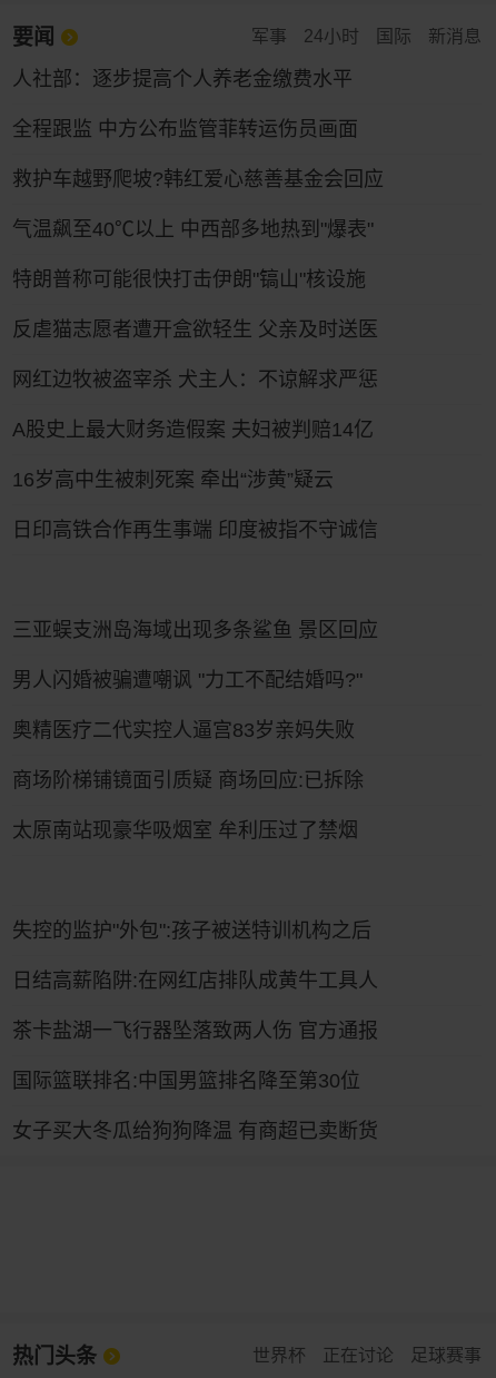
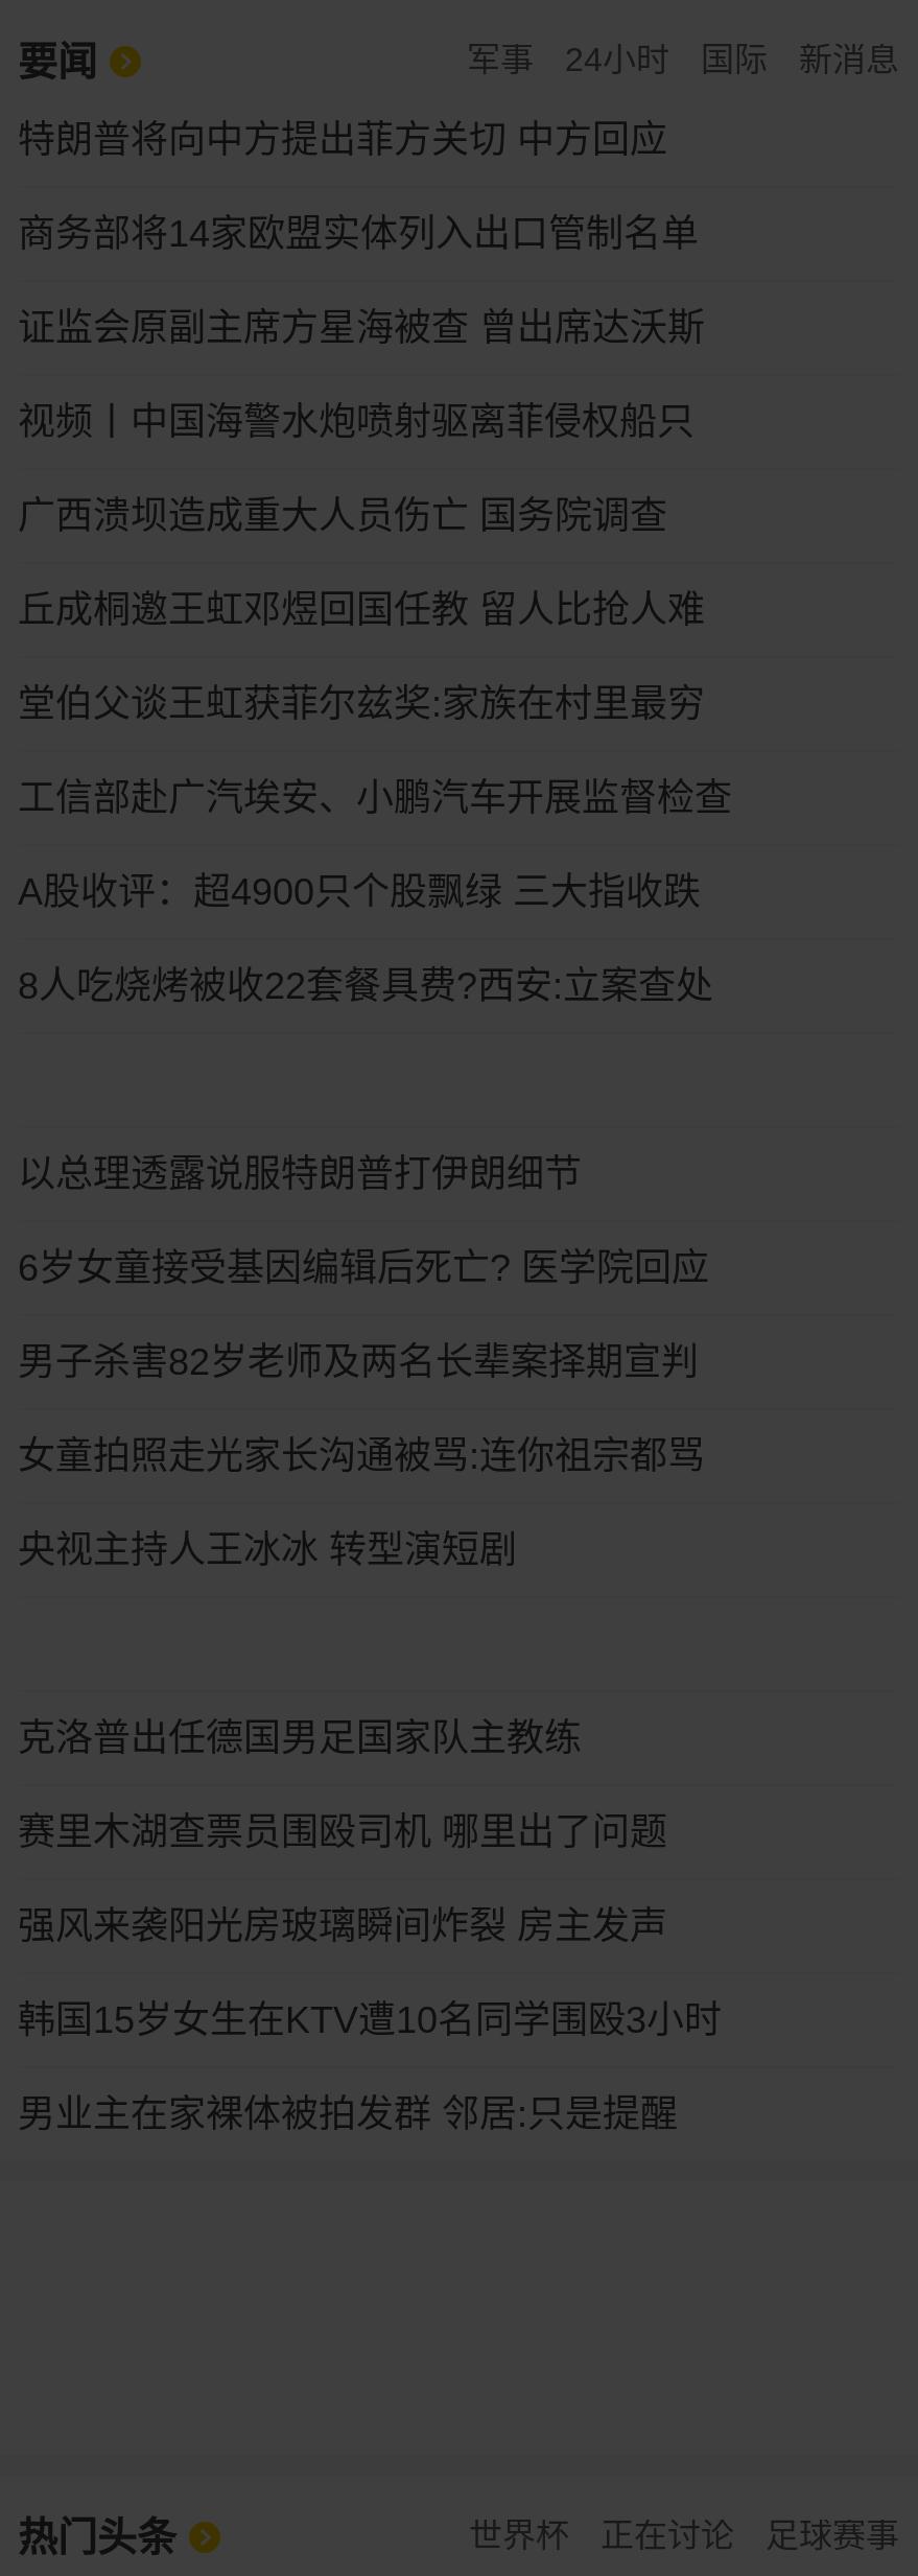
- 人社部：逐步提高个人养老金缴费水平
+ 特朗普将向中方提出菲方关切 中方回应

- 全程跟监 中方公布监管菲转运伤员画面
+ 商务部将14家欧盟实体列入出口管制名单

- 救护车越野爬坡?韩红爱心慈善基金会回应
+ 证监会原副主席方星海被查 曾出席达沃斯

- 气温飙至40℃以上 中西部多地热到"爆表"
+ 视频丨中国海警水炮喷射驱离菲侵权船只

- 特朗普称可能很快打击伊朗"镐山"核设施
+ 广西溃坝造成重大人员伤亡 国务院调查

- 反虐猫志愿者遭开盒欲轻生 父亲及时送医
+ 丘成桐邀王虹邓煜回国任教 留人比抢人难

- 网红边牧被盗宰杀 犬主人：不谅解求严惩
+ 堂伯父谈王虹获菲尔兹奖:家族在村里最穷

- A股史上最大财务造假案 夫妇被判赔14亿
+ 工信部赴广汽埃安、小鹏汽车开展监督检查

- 16岁高中生被刺死案 牵出“涉黄”疑云
+ A股收评：超4900只个股飘绿 三大指收跌

- 日印高铁合作再生事端 印度被指不守诚信
+ 8人吃烧烤被收22套餐具费?西安:立案查处

- 三亚蜈支洲岛海域出现多条鲨鱼 景区回应
+ 以总理透露说服特朗普打伊朗细节

- 男人闪婚被骗遭嘲讽 "力工不配结婚吗?"
+ 6岁女童接受基因编辑后死亡? 医学院回应

- 奥精医疗二代实控人逼宫83岁亲妈失败
+ 男子杀害82岁老师及两名长辈案择期宣判

- 商场阶梯铺镜面引质疑 商场回应:已拆除
+ 女童拍照走光家长沟通被骂:连你祖宗都骂

- 太原南站现豪华吸烟室 牟利压过了禁烟
+ 央视主持人王冰冰 转型演短剧

- 失控的监护"外包":孩子被送特训机构之后
+ 克洛普出任德国男足国家队主教练

- 日结高薪陷阱:在网红店排队成黄牛工具人
+ 赛里木湖查票员围殴司机 哪里出了问题

- 茶卡盐湖一飞行器坠落致两人伤 官方通报
+ 强风来袭阳光房玻璃瞬间炸裂 房主发声

- 国际篮联排名:中国男篮排名降至第30位
+ 韩国15岁女生在KTV遭10名同学围殴3小时

- 女子买大冬瓜给狗狗降温 有商超已卖断货
+ 男业主在家裸体被拍发群 邻居:只是提醒
